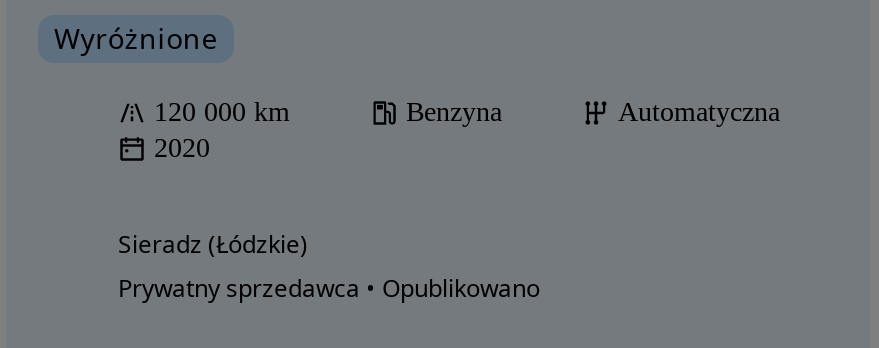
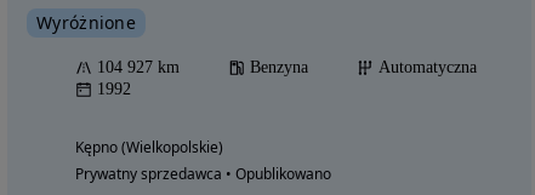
- 120 000 km
+ 104 927 km

- 2020
+ 1992

- Sieradz (Łódzkie)
+ Kępno (Wielkopolskie)
